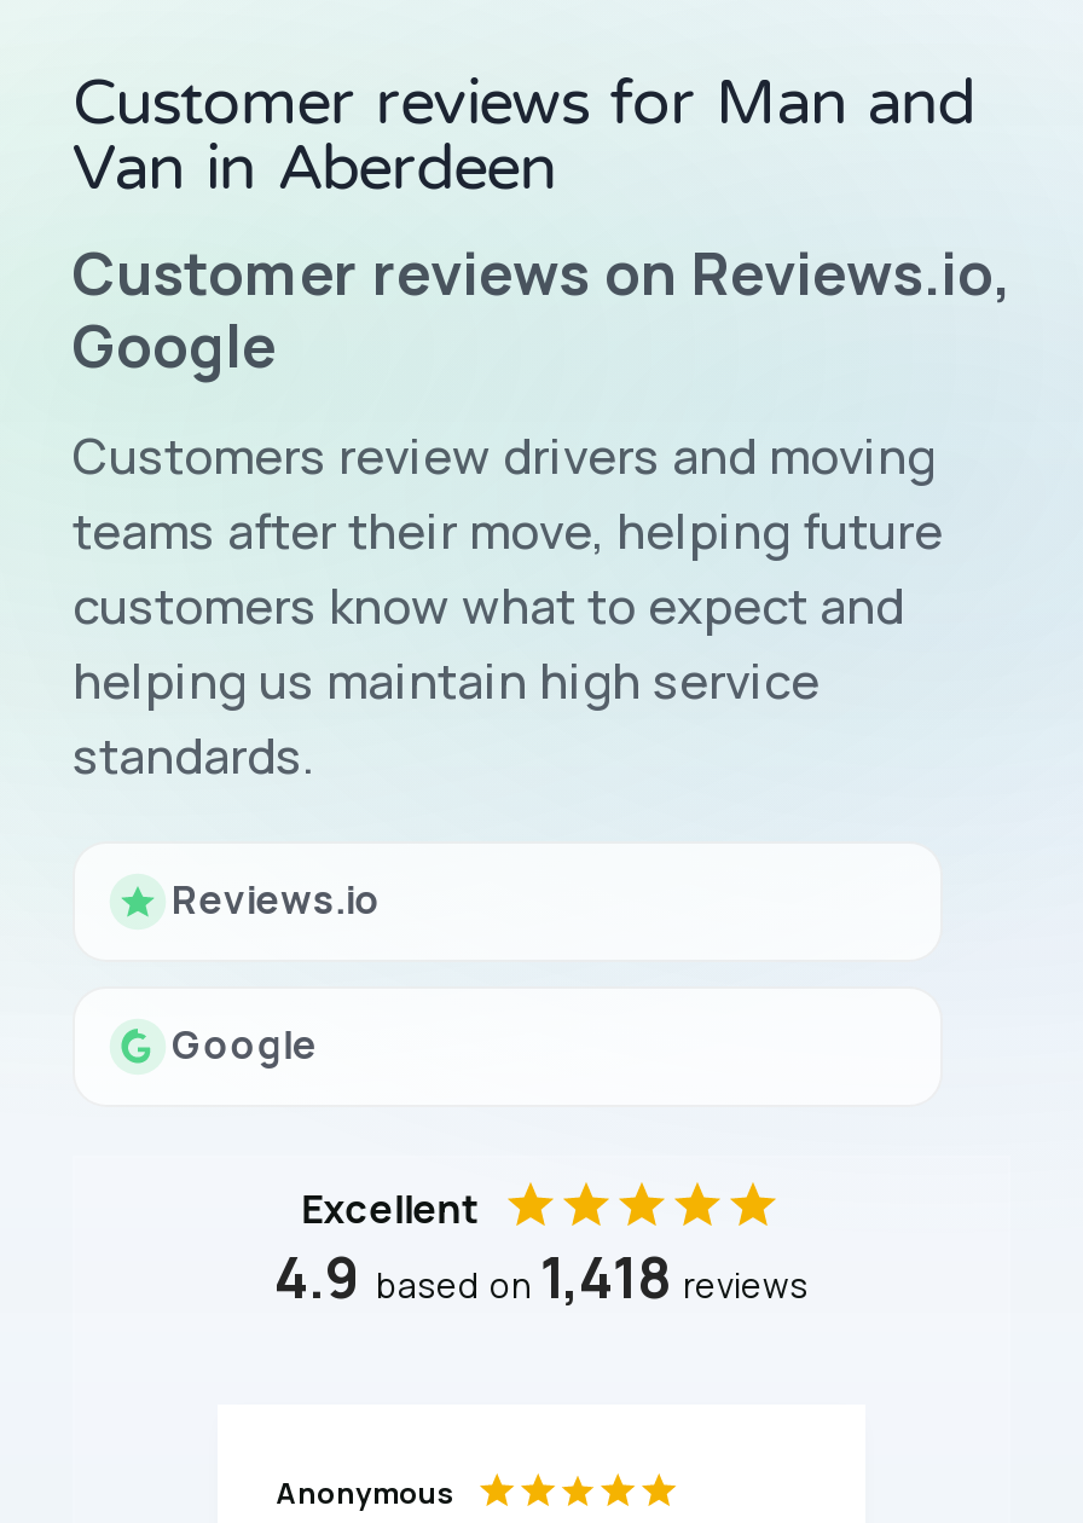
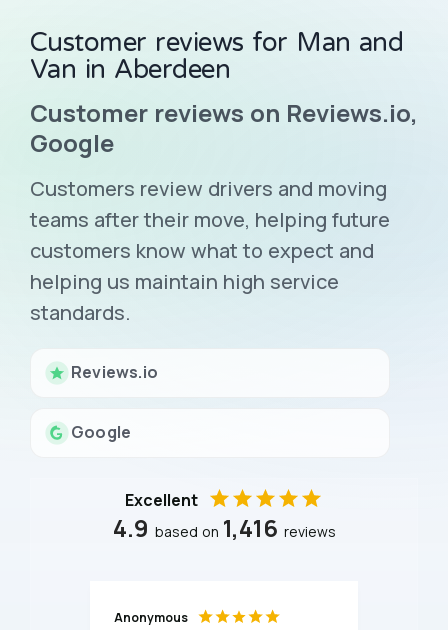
- 4.9 based on 1,418 reviews
+ 4.9 based on 1,416 reviews
